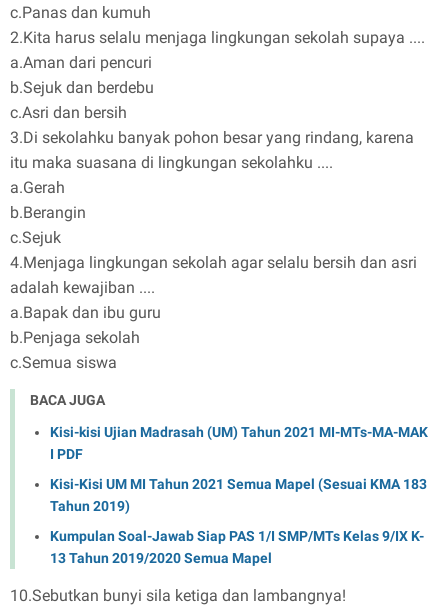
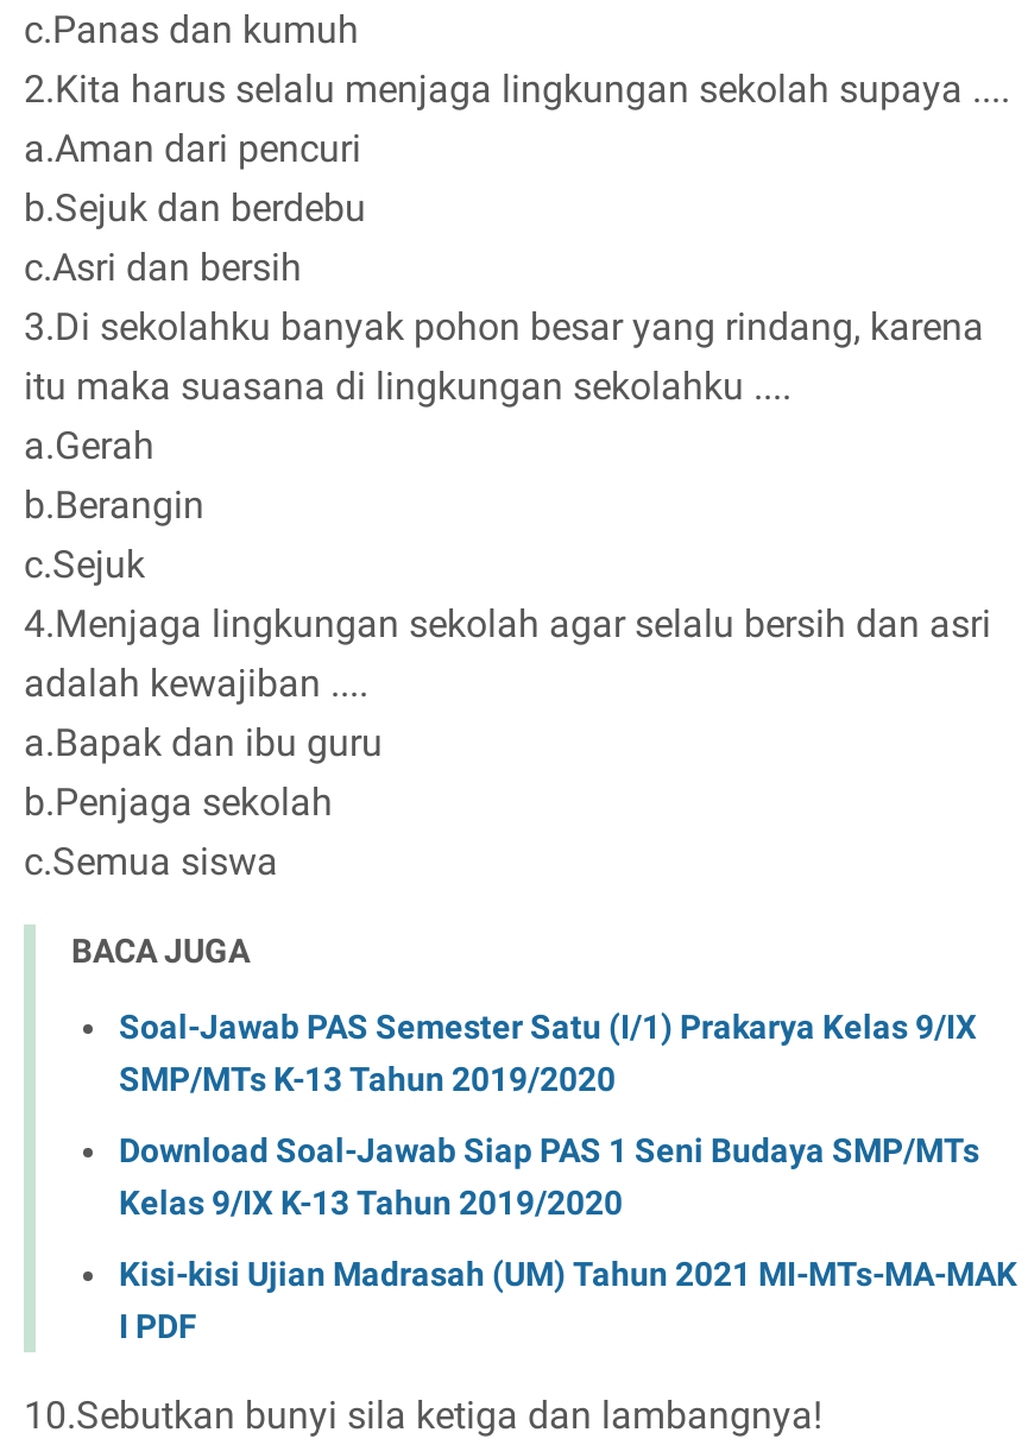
+ Soal-Jawab PAS Semester Satu (I/1) Prakarya Kelas 9/IX
+ SMP/MTs K-13 Tahun 2019/2020
+ Download Soal-Jawab Siap PAS 1 Seni Budaya SMP/MTs
+ Kelas 9/IX K-13 Tahun 2019/2020

moved down: Kisi-kisi Ujian Madrasah (UM) Tahun 2021 MI-MTs-MA-MAK | I PDF

- Kisi-Kisi UM MI Tahun 2021 Semua Mapel (Sesuai KMA 183
- Tahun 2019)
- Kumpulan Soal-Jawab Siap PAS 1/I SMP/MTs Kelas 9/IX K-
- 13 Tahun 2019/2020 Semua Mapel
